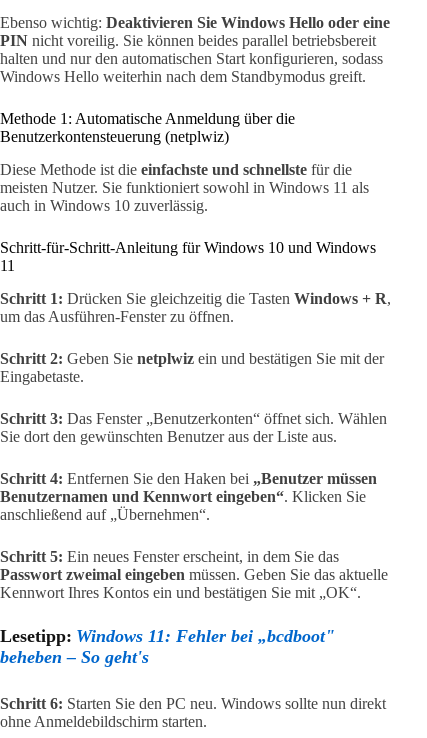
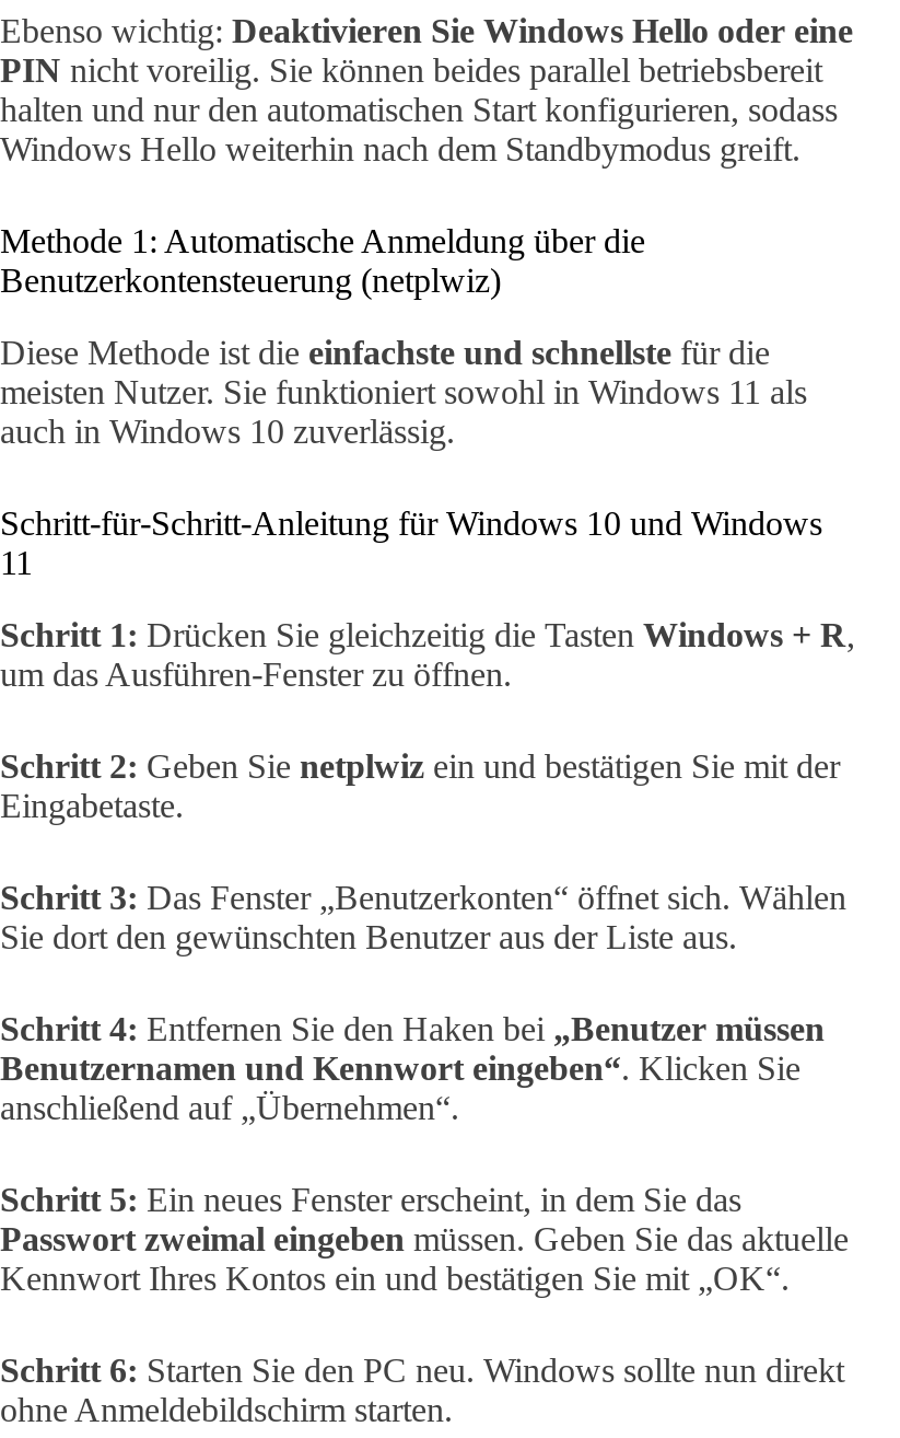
- Lesetipp: Windows 11: Fehler bei „bcdboot"
- beheben – So geht's
